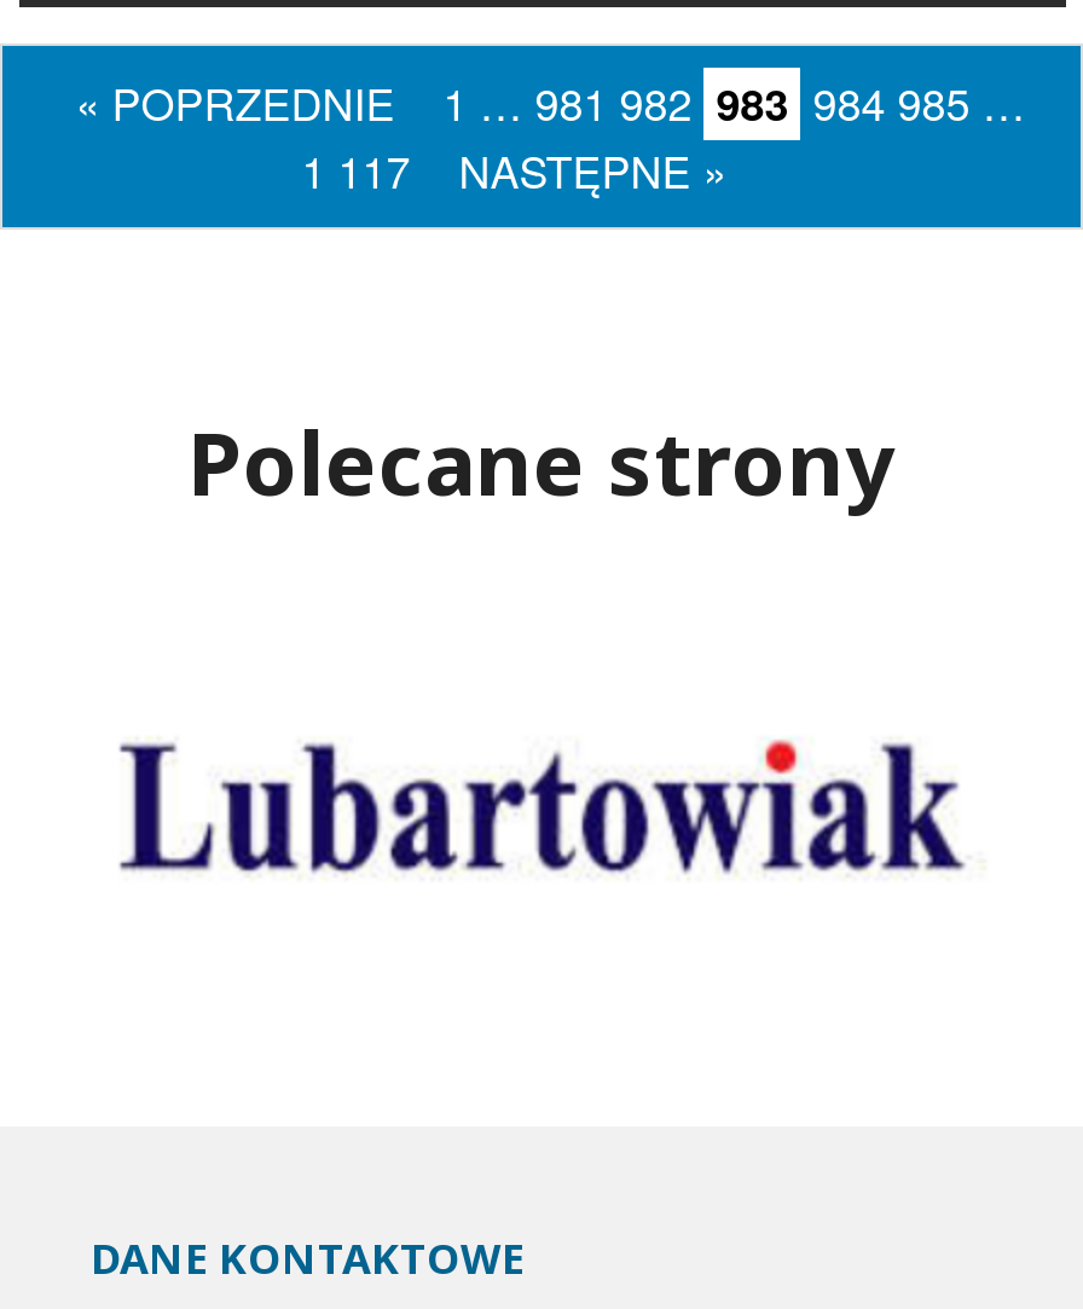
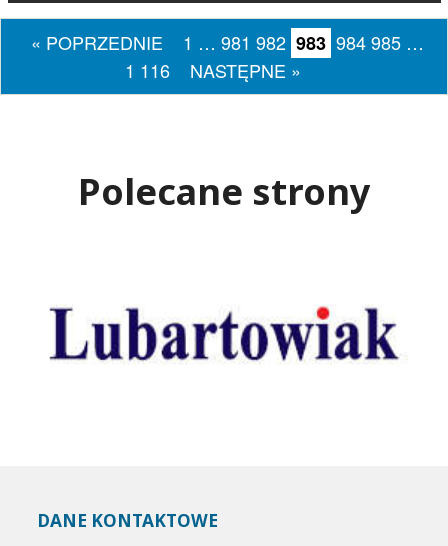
- 1 117 NASTĘPNE »
+ 1 116 NASTĘPNE »
